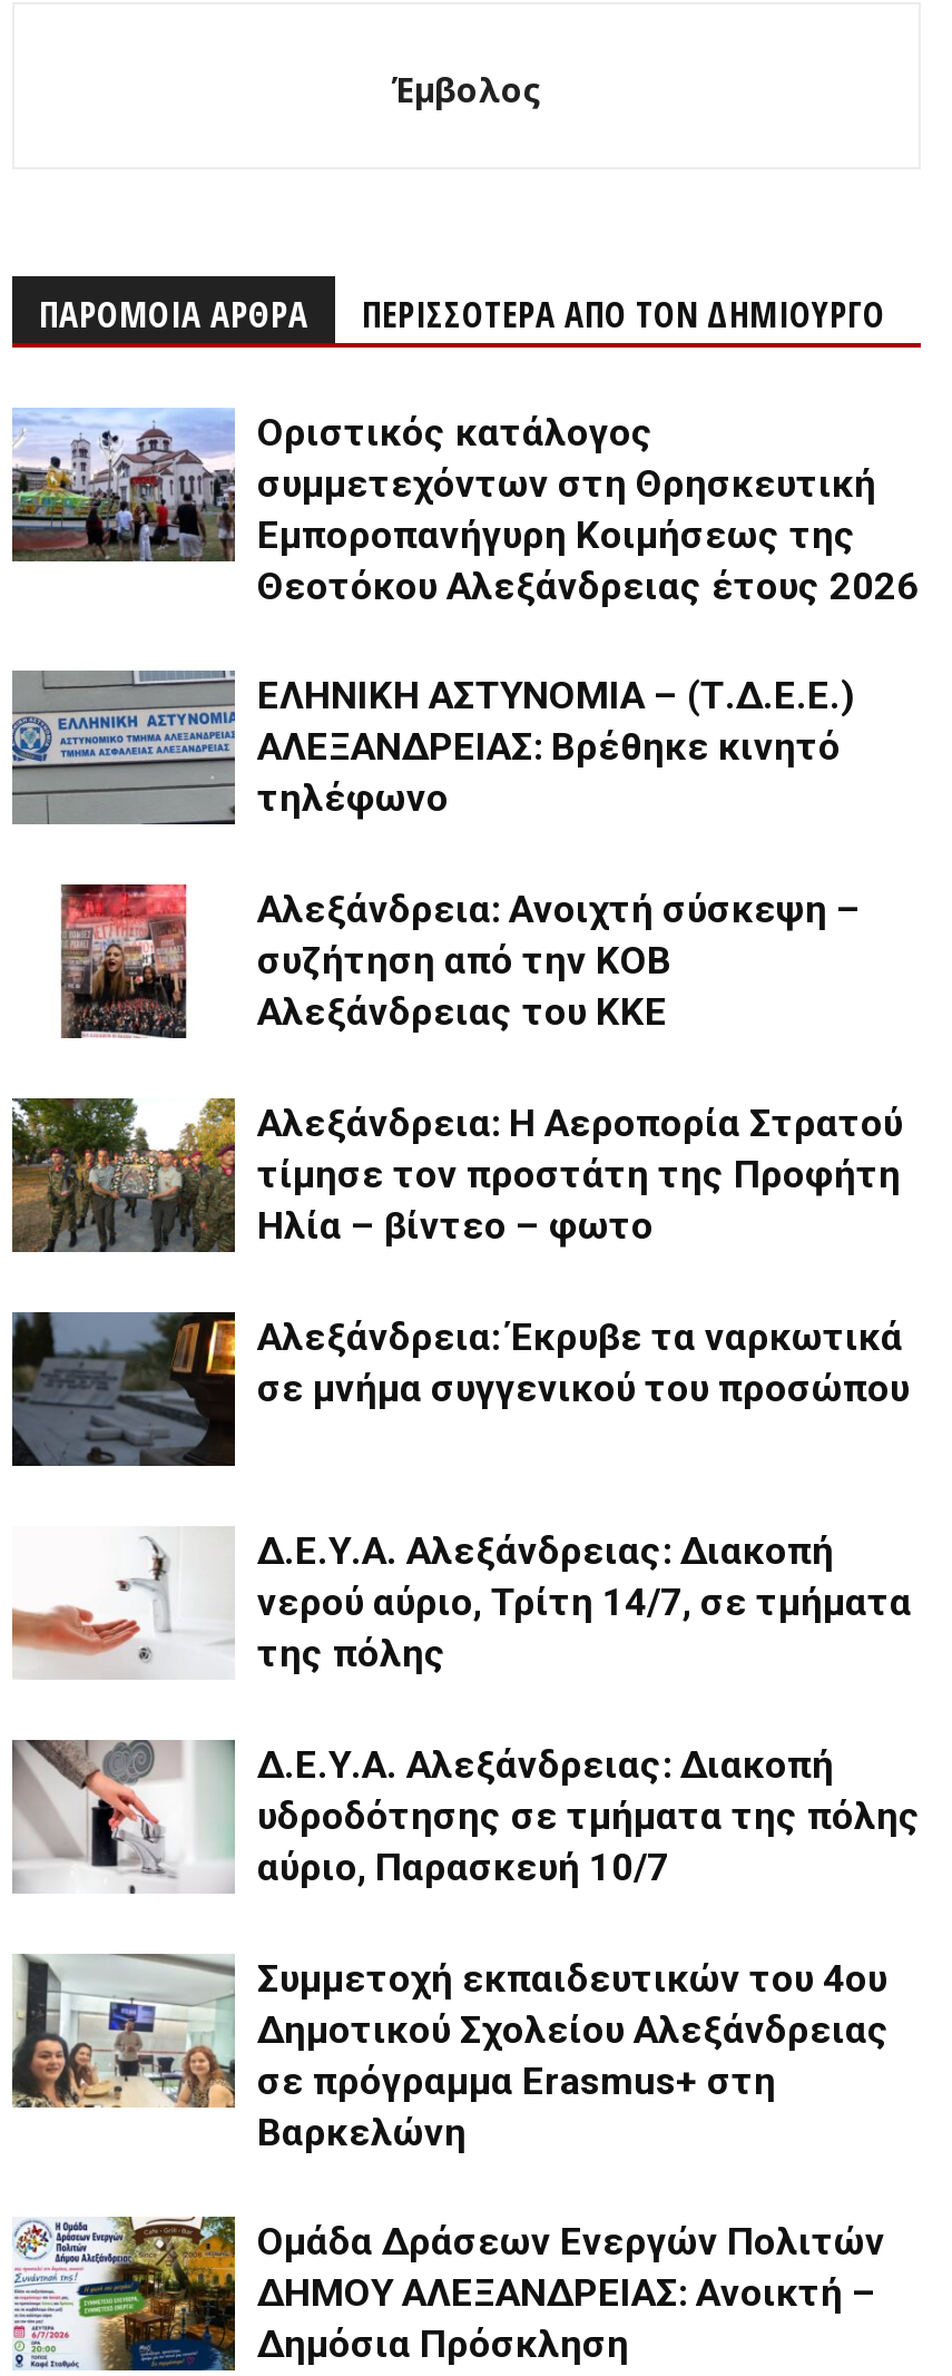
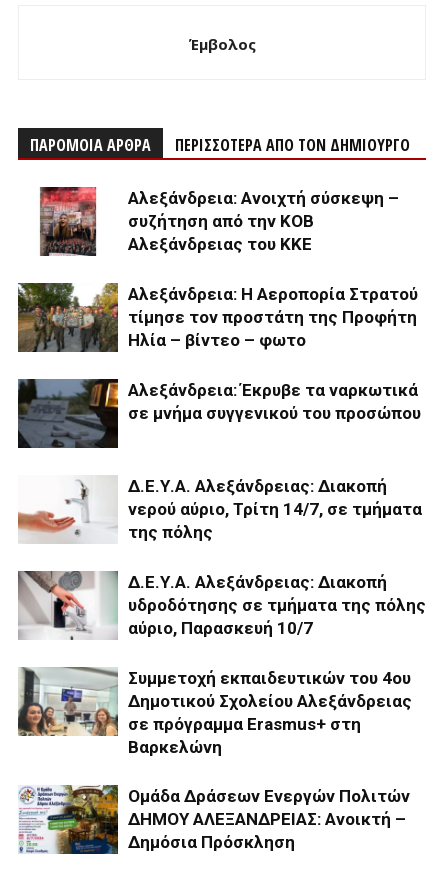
- [image]
- Οριστικός κατάλογος
- συμμετεχόντων στη Θρησκευτική
- Εμποροπανήγυρη Κοιμήσεως της
- Θεοτόκου Αλεξάνδρειας έτους 2026
- ΕΛΗΝΙΚΗ ΑΣΤΥΝΟΜΙΑ – (Τ.Δ.Ε.Ε.)
- ΑΛΕΞΑΝΔΡΕΙΑΣ: Βρέθηκε κινητό
- τηλέφωνο

- [image]
